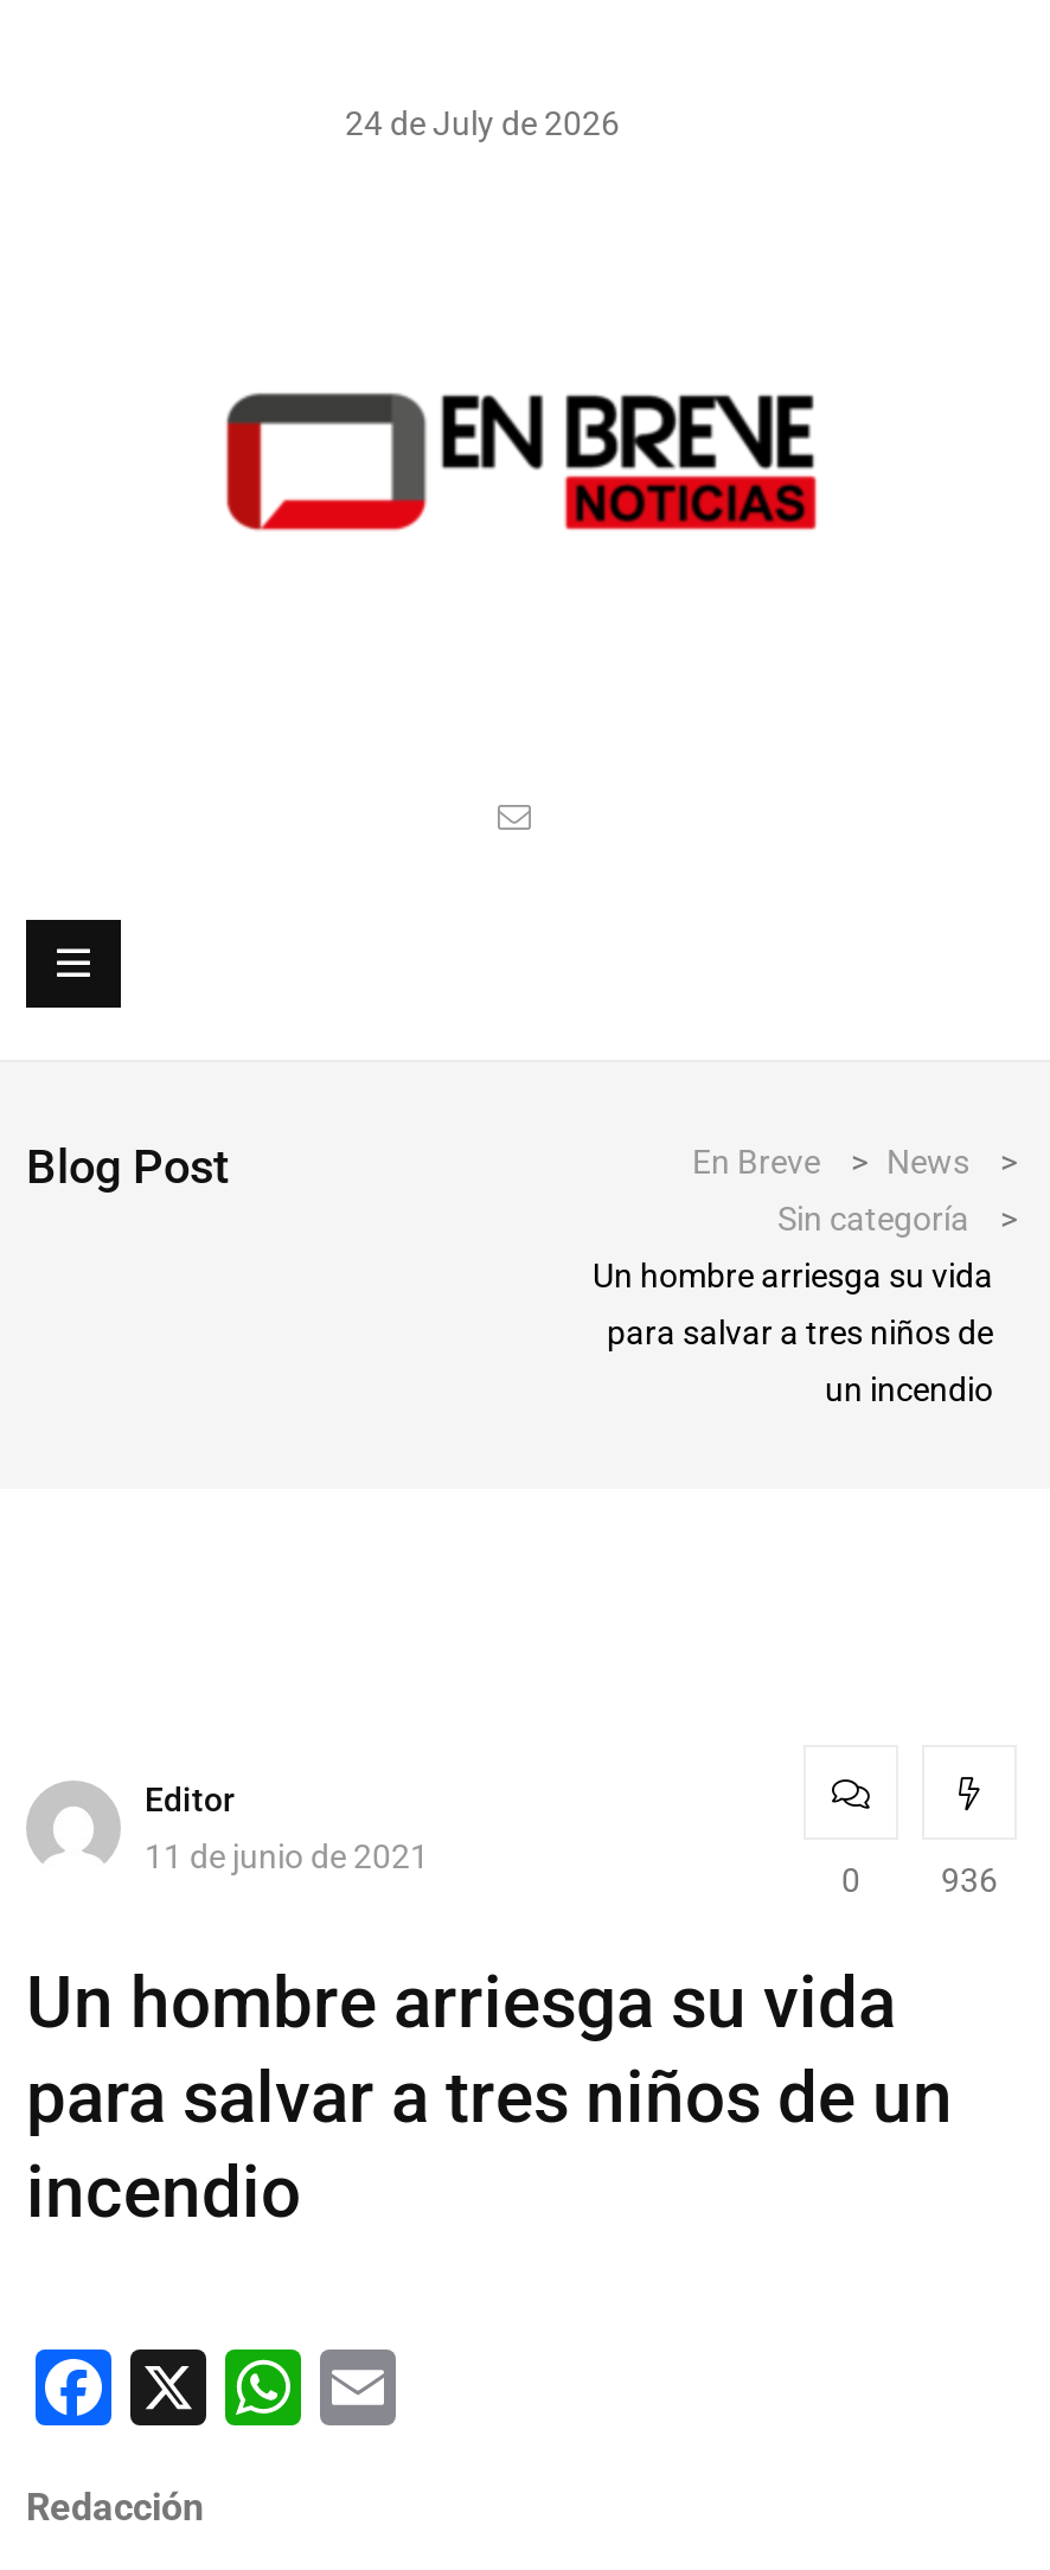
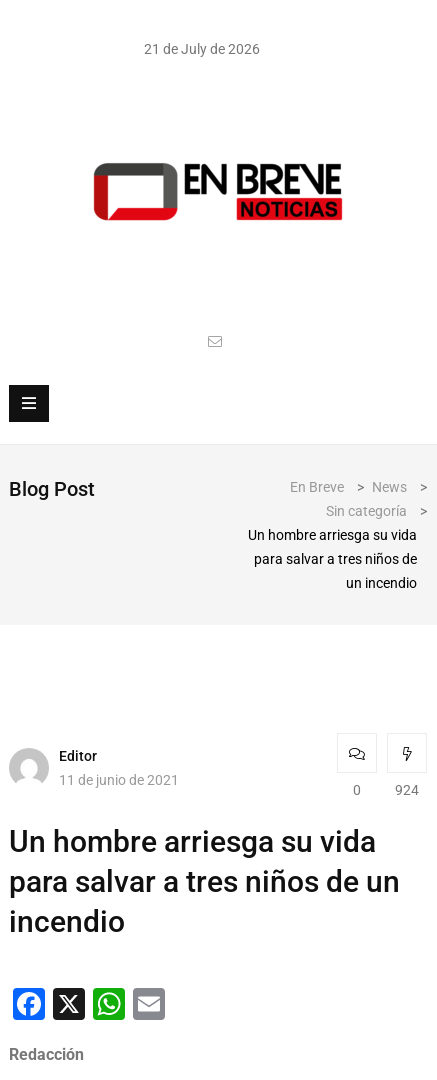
- 24 de July de 2026
+ 21 de July de 2026

- 936
+ 924
